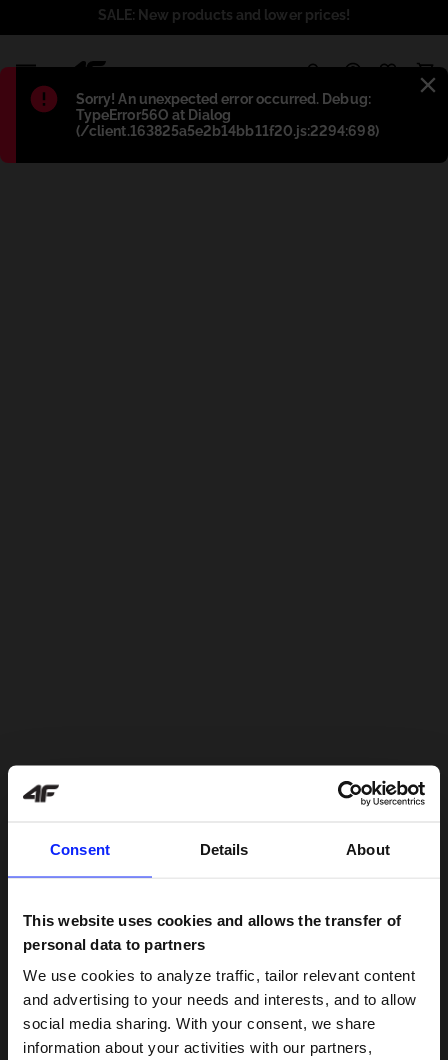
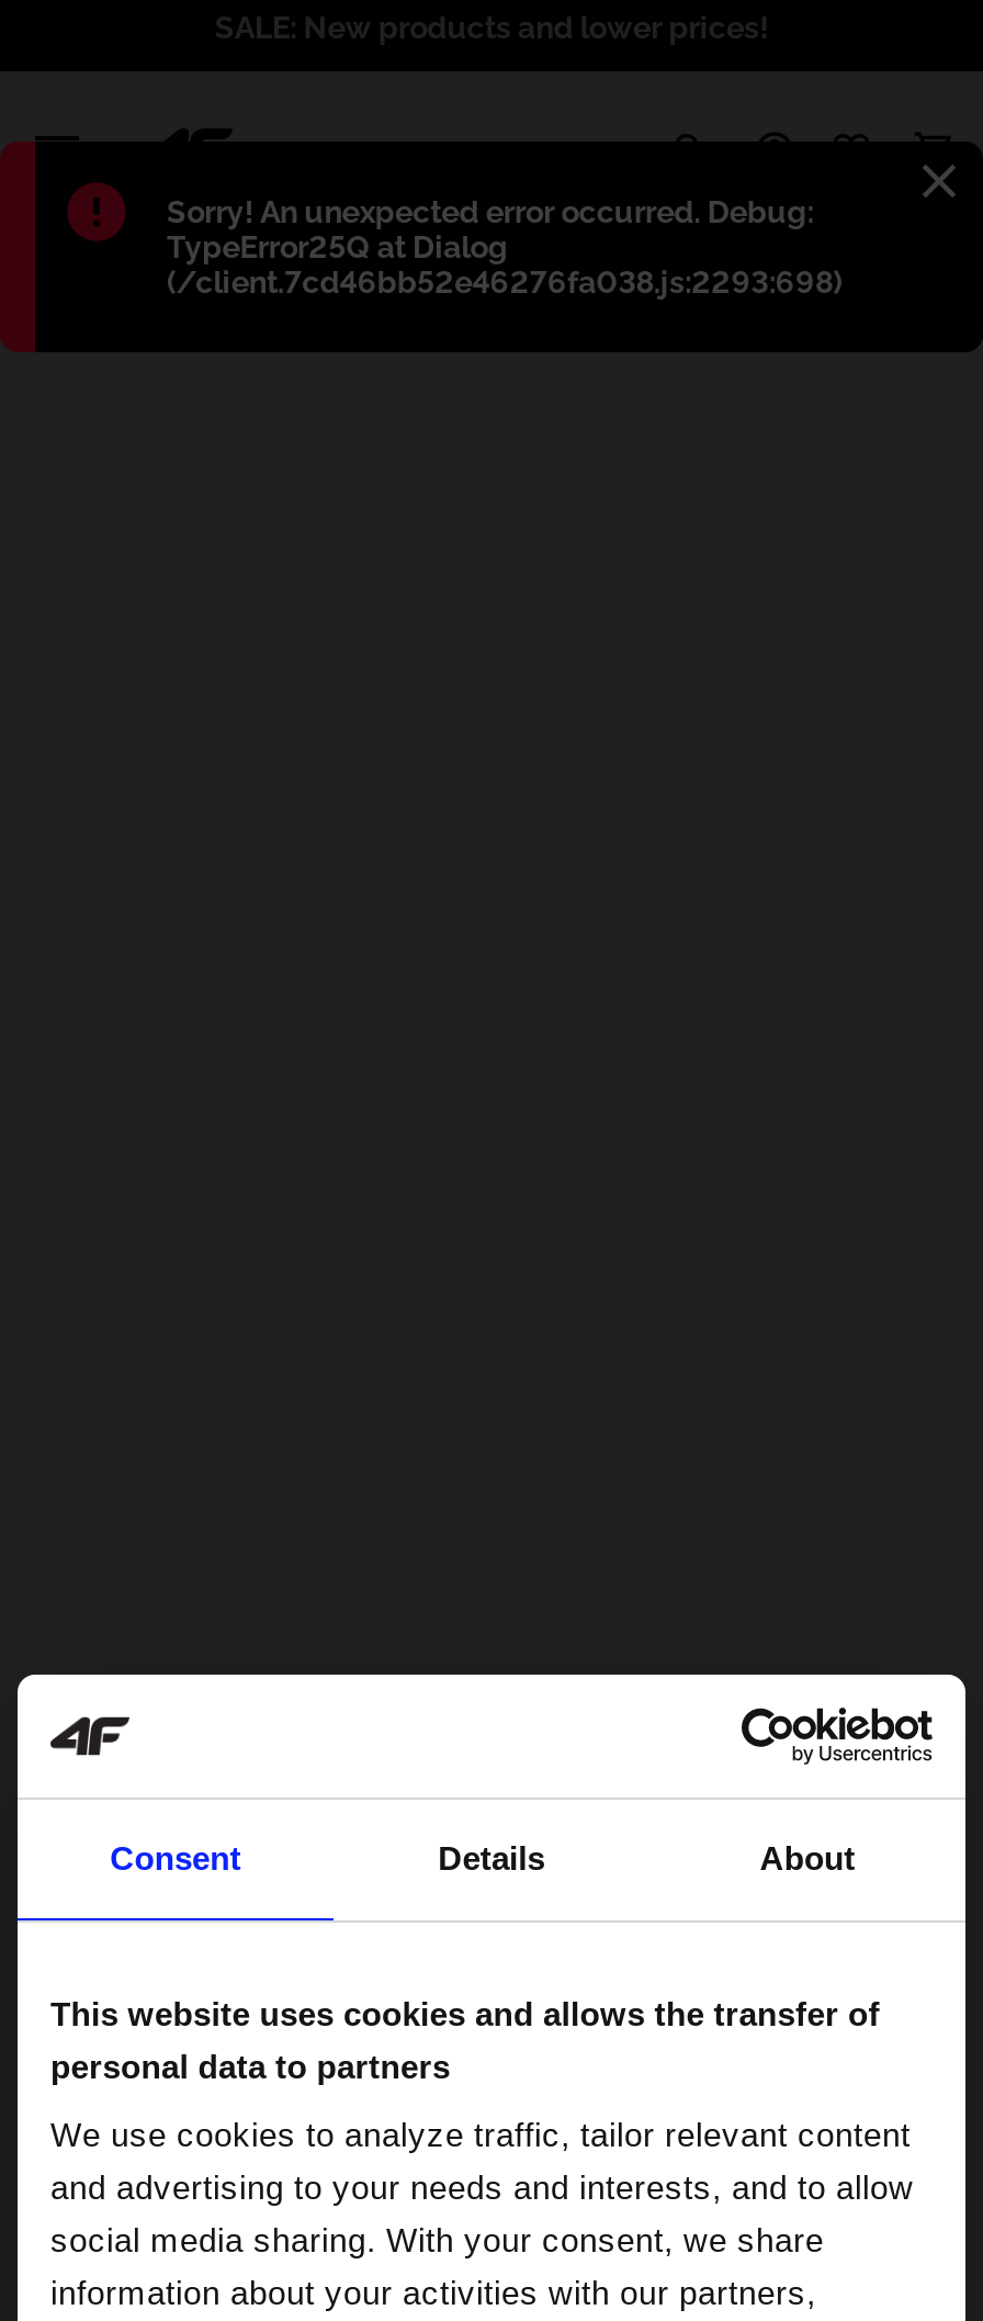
- TypeError56O at Dialog
- (/client.163825a5e2b14bb11f20.js:2294:698)
+ TypeError25Q at Dialog
+ (/client.7cd46bb52e46276fa038.js:2293:698)
